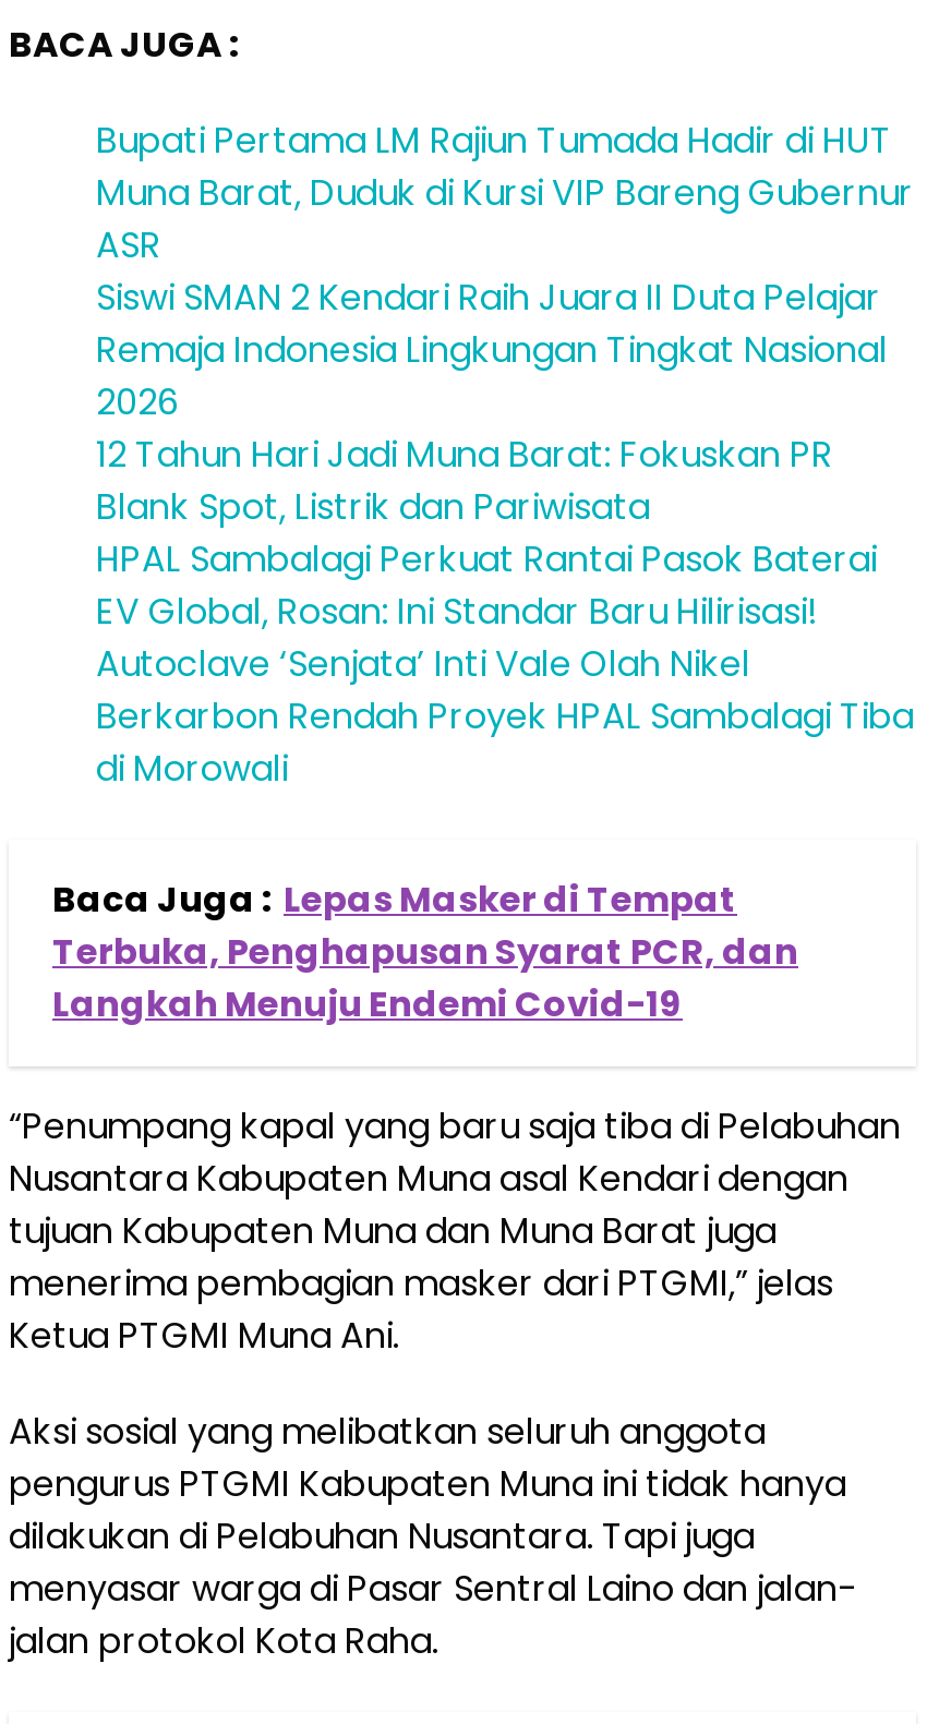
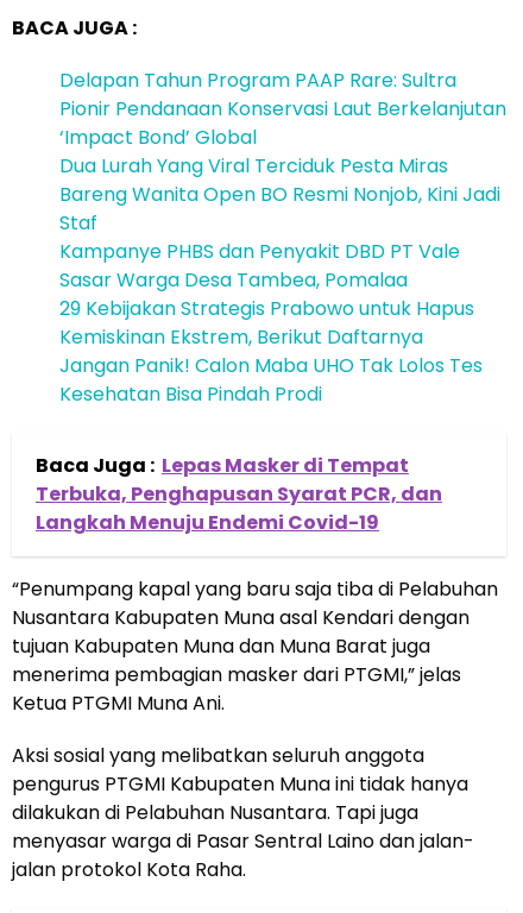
- Bupati Pertama LM Rajiun Tumada Hadir di HUT
- Muna Barat, Duduk di Kursi VIP Bareng Gubernur
- ASR
- Siswi SMAN 2 Kendari Raih Juara II Duta Pelajar
- Remaja Indonesia Lingkungan Tingkat Nasional
- 2026
- 12 Tahun Hari Jadi Muna Barat: Fokuskan PR
- Blank Spot, Listrik dan Pariwisata
- HPAL Sambalagi Perkuat Rantai Pasok Baterai
- EV Global, Rosan: Ini Standar Baru Hilirisasi!
- Autoclave ‘Senjata’ Inti Vale Olah Nikel
- Berkarbon Rendah Proyek HPAL Sambalagi Tiba
- di Morowali
+ Delapan Tahun Program PAAP Rare: Sultra
+ Pionir Pendanaan Konservasi Laut Berkelanjutan
+ ‘Impact Bond’ Global
+ Dua Lurah Yang Viral Terciduk Pesta Miras
+ Bareng Wanita Open BO Resmi Nonjob, Kini Jadi
+ Staf
+ Kampanye PHBS dan Penyakit DBD PT Vale
+ Sasar Warga Desa Tambea, Pomalaa
+ 29 Kebijakan Strategis Prabowo untuk Hapus
+ Kemiskinan Ekstrem, Berikut Daftarnya
+ Jangan Panik! Calon Maba UHO Tak Lolos Tes
+ Kesehatan Bisa Pindah Prodi
